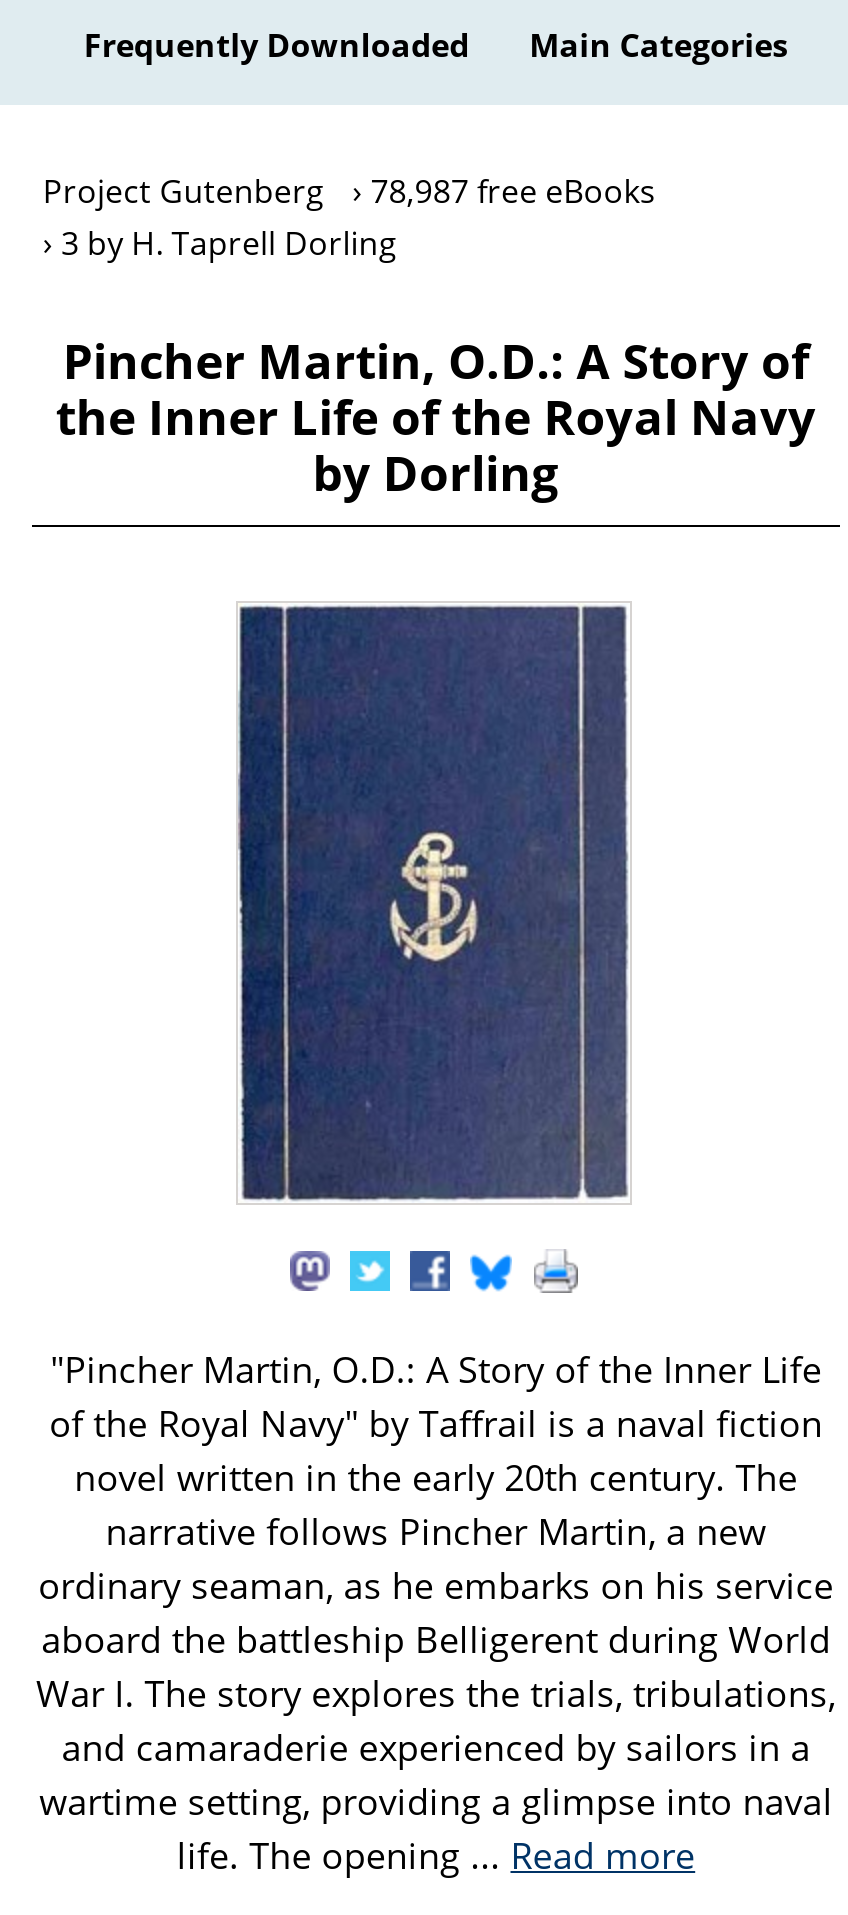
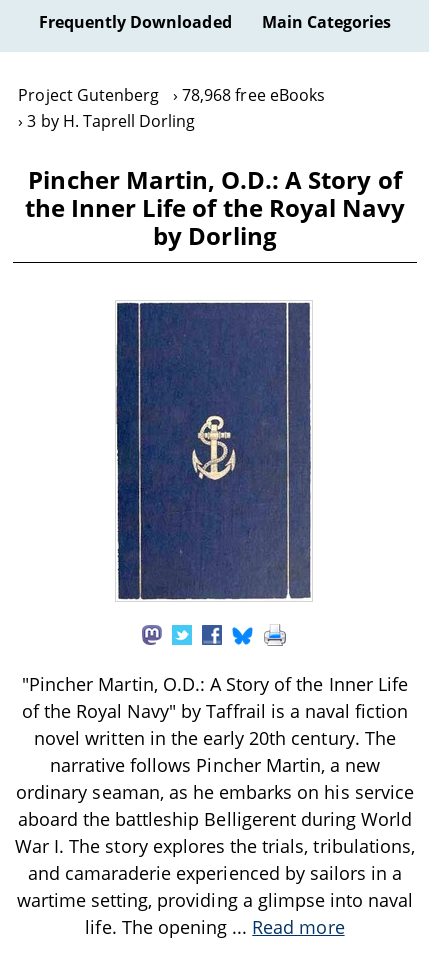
- Project Gutenberg 78,987 free eBooks
+ Project Gutenberg 78,968 free eBooks
